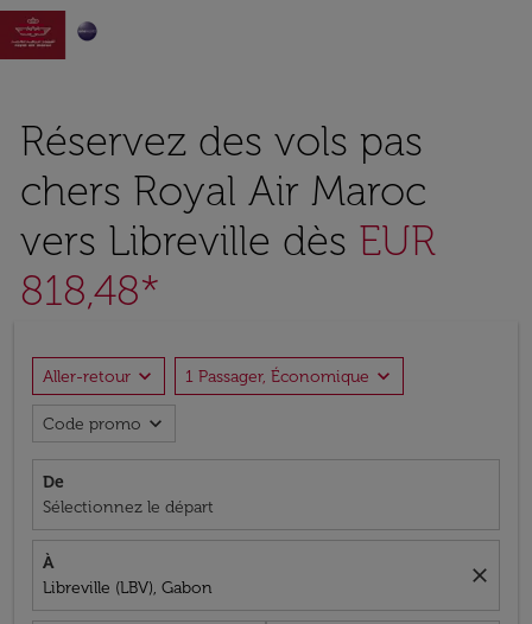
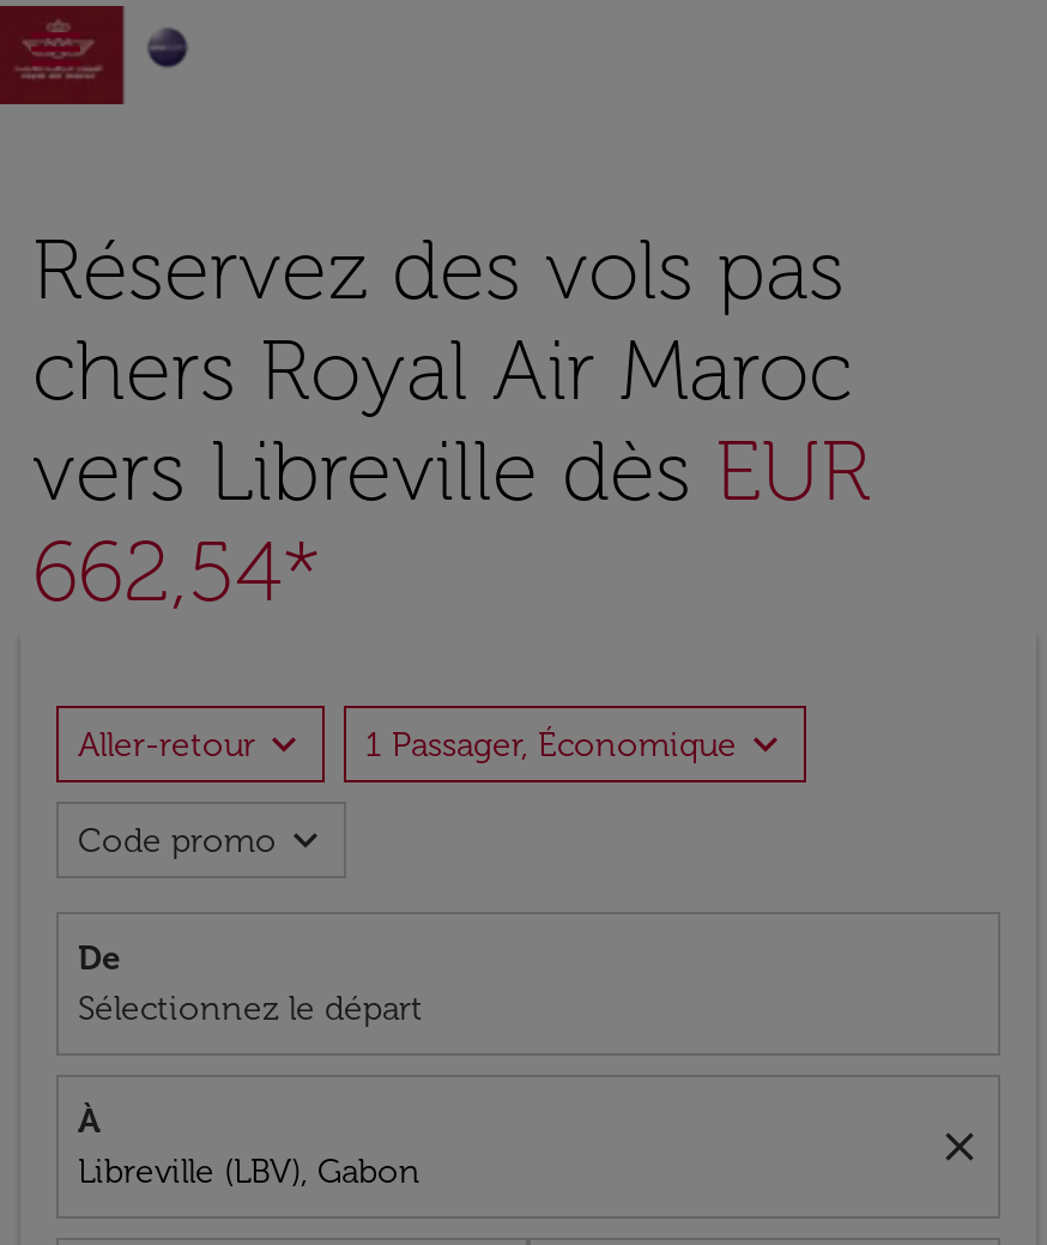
- 818,48*
+ 662,54*
